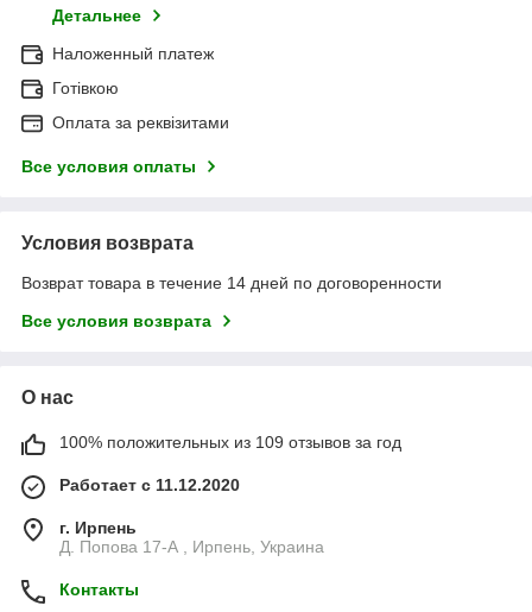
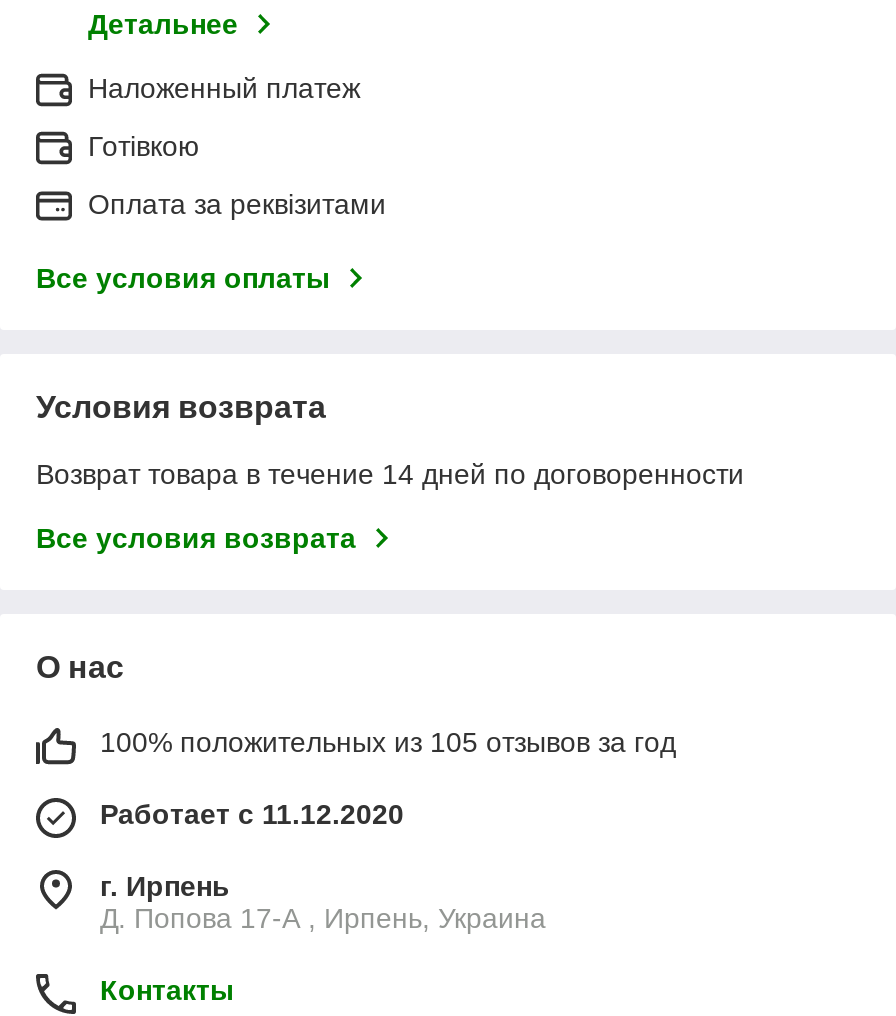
- 100% положительных из 109 отзывов за год
+ 100% положительных из 105 отзывов за год
